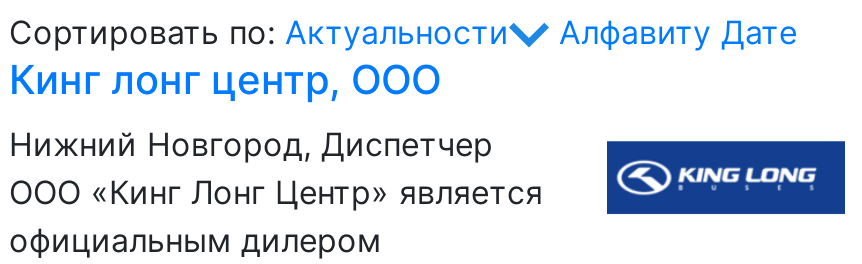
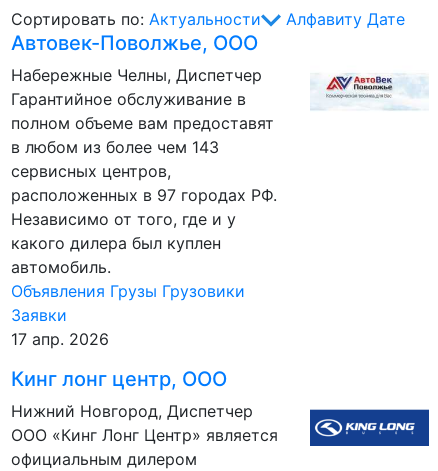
+ [image]
+ Автовек-Поволжье, ООО
+ Набережные Челны, Диспетчер
+ Гарантийное обслуживание в
+ полном объеме вам предоставят
+ в любом из более чем 143
+ сервисных центров,
+ расположенных в 97 городах РФ.
+ Независимо от того, где и у
+ какого дилера был куплен
+ автомобиль.
+ Объявления Грузы Грузовики
+ Заявки
+ 17 апр. 2026
